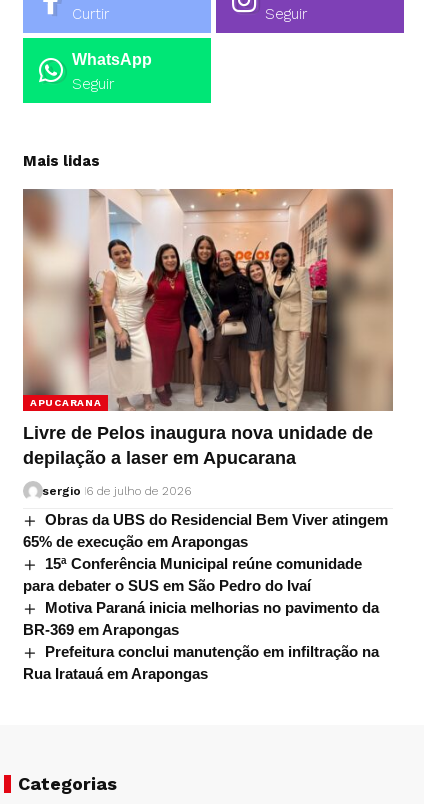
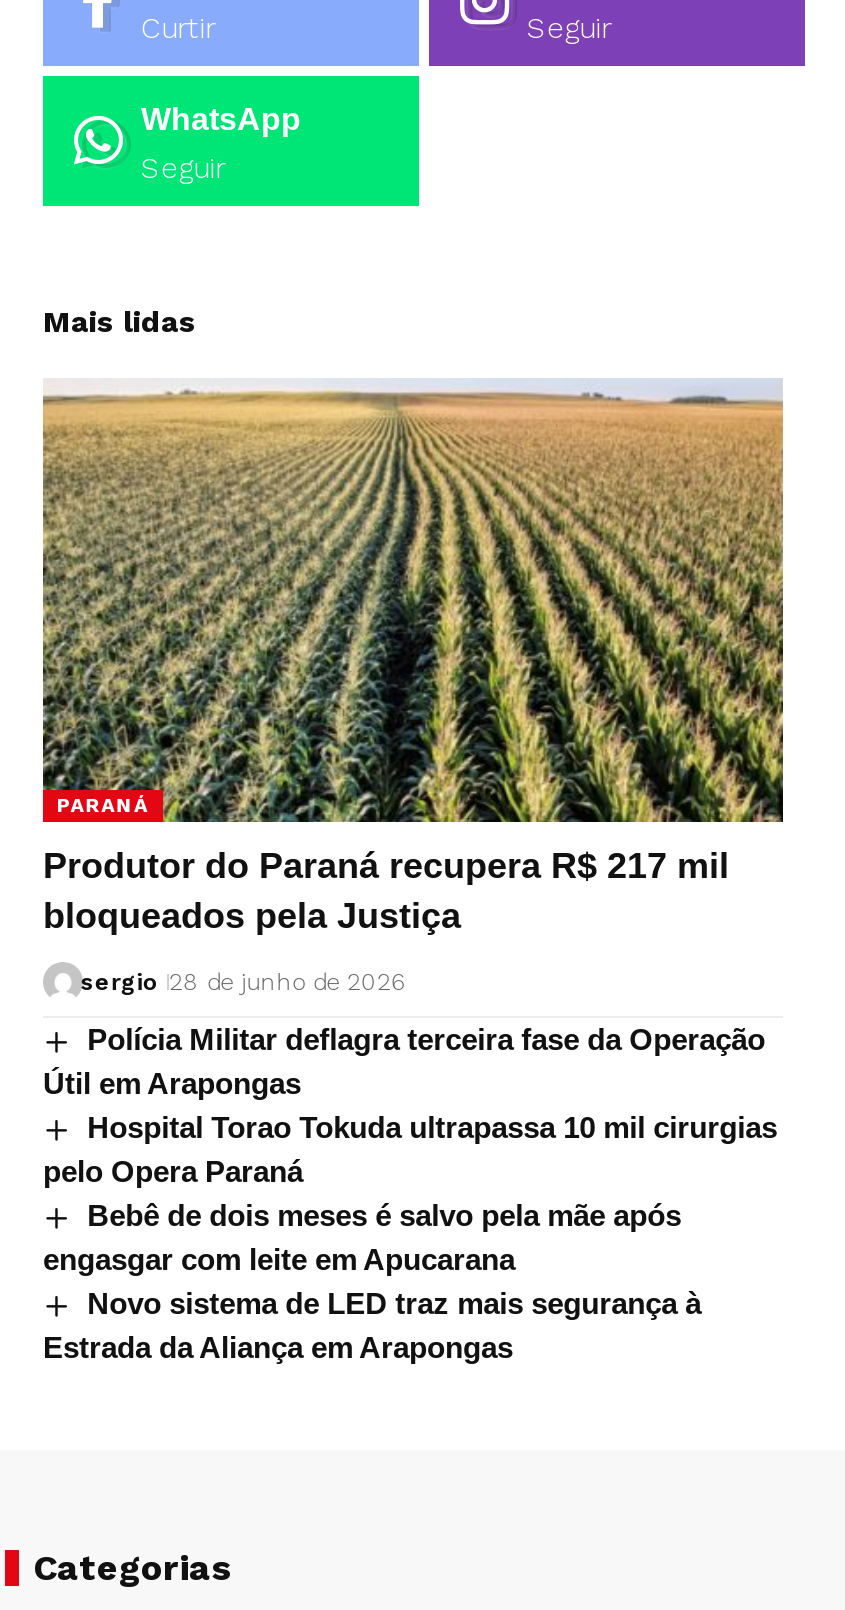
- [image]
- APUCARANA
+ [image]
+ PARANÁ

- Livre de Pelos inaugura nova unidade de
- depilação a laser em Apucarana
+ Produtor do Paraná recupera R$ 217 mil
+ bloqueados pela Justiça

- sergio 6 de julho de 2026
+ sergio 28 de junho de 2026

- Obras da UBS do Residencial Bem Viver atingem
- 65% de execução em Arapongas
- 15ª Conferência Municipal reúne comunidade
- para debater o SUS em São Pedro do Ivaí
- Motiva Paraná inicia melhorias no pavimento da
- BR-369 em Arapongas
- Prefeitura conclui manutenção em infiltração na
- Rua Iratauá em Arapongas
+ Polícia Militar deflagra terceira fase da Operação
+ Útil em Arapongas
+ Hospital Torao Tokuda ultrapassa 10 mil cirurgias
+ pelo Opera Paraná
+ Bebê de dois meses é salvo pela mãe após
+ engasgar com leite em Apucarana
+ Novo sistema de LED traz mais segurança à
+ Estrada da Aliança em Arapongas
